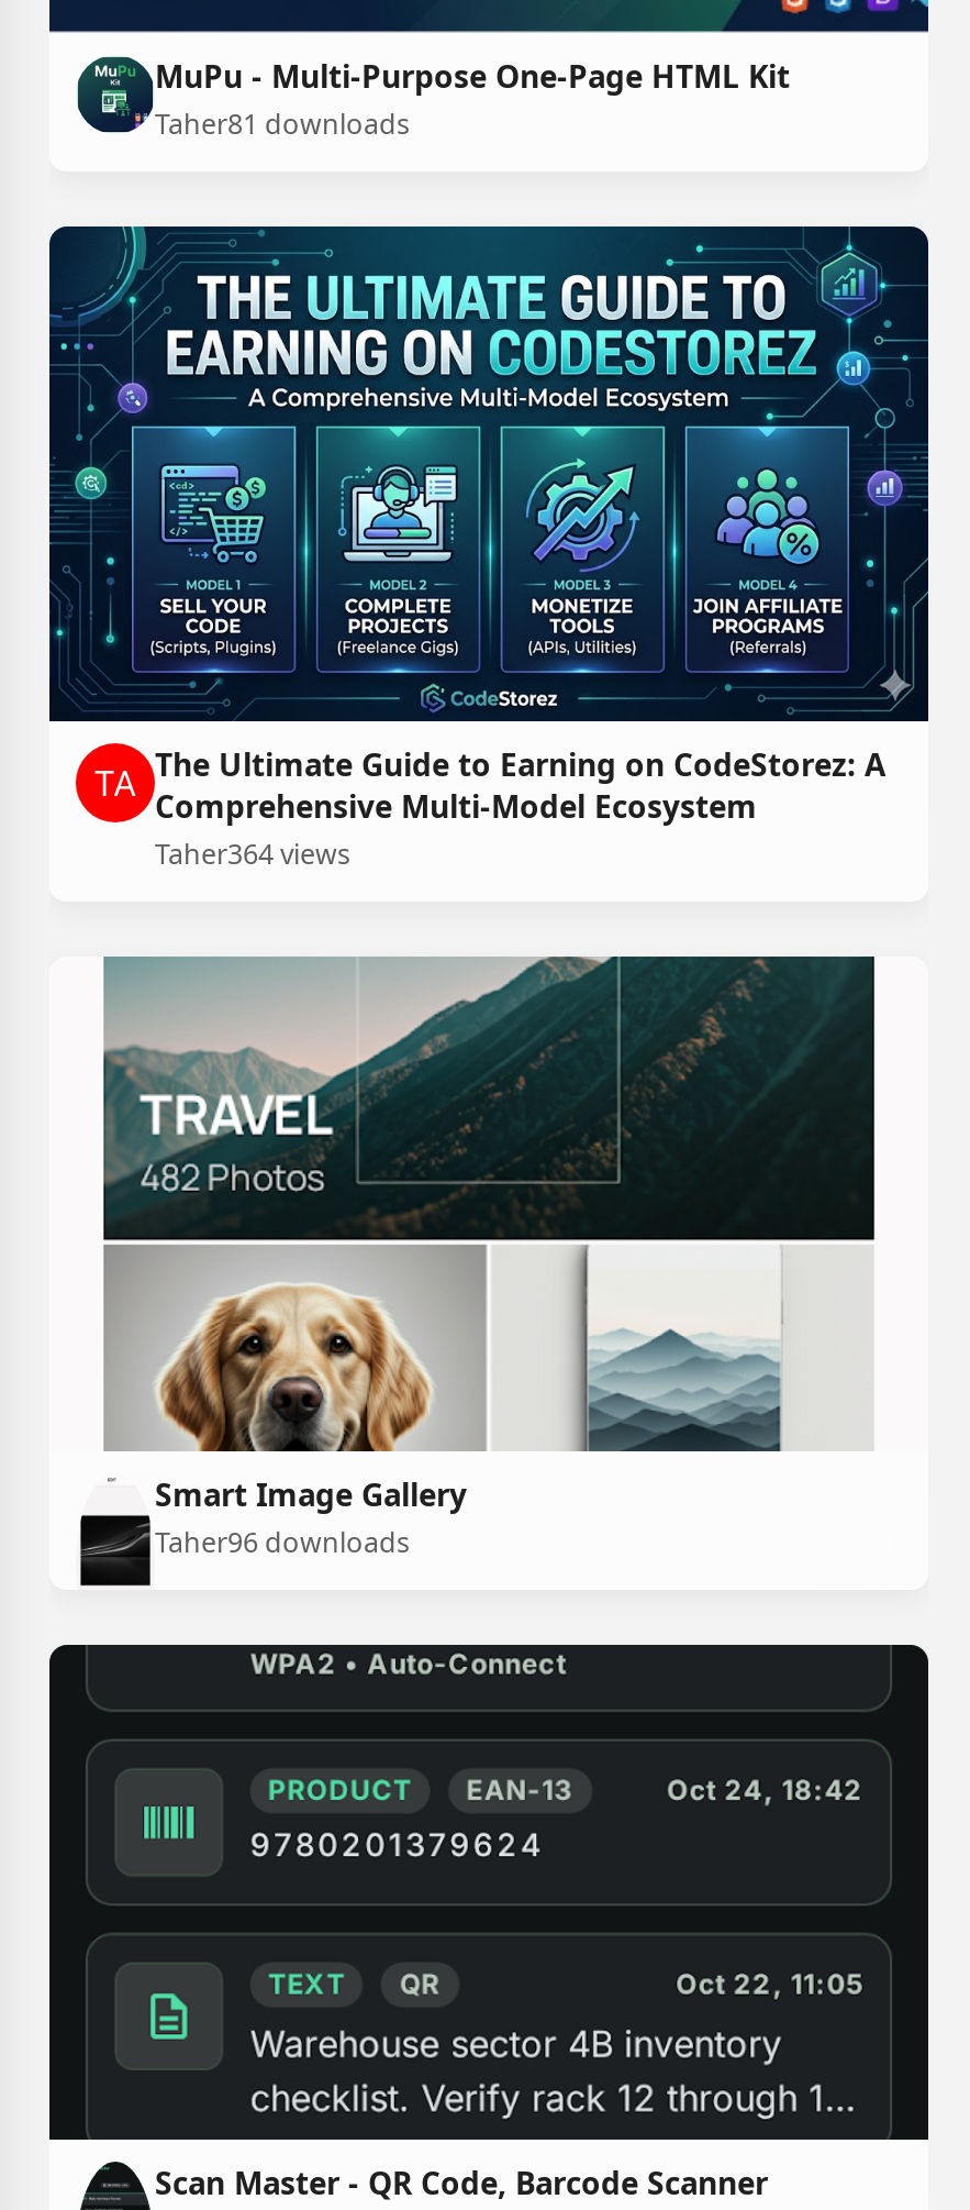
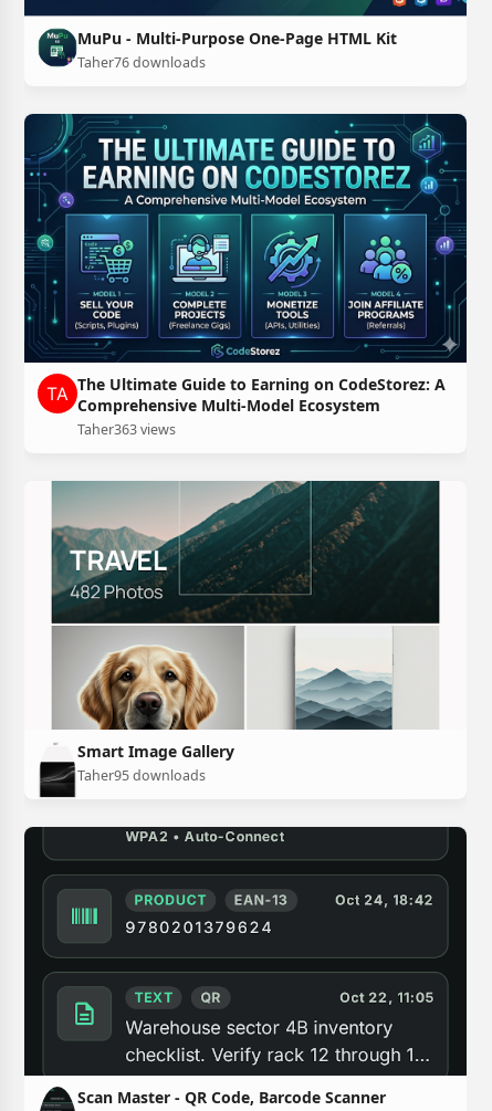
- Taher81 downloads
+ Taher76 downloads

- Taher364 views
+ Taher363 views

- Taher96 downloads
+ Taher95 downloads
